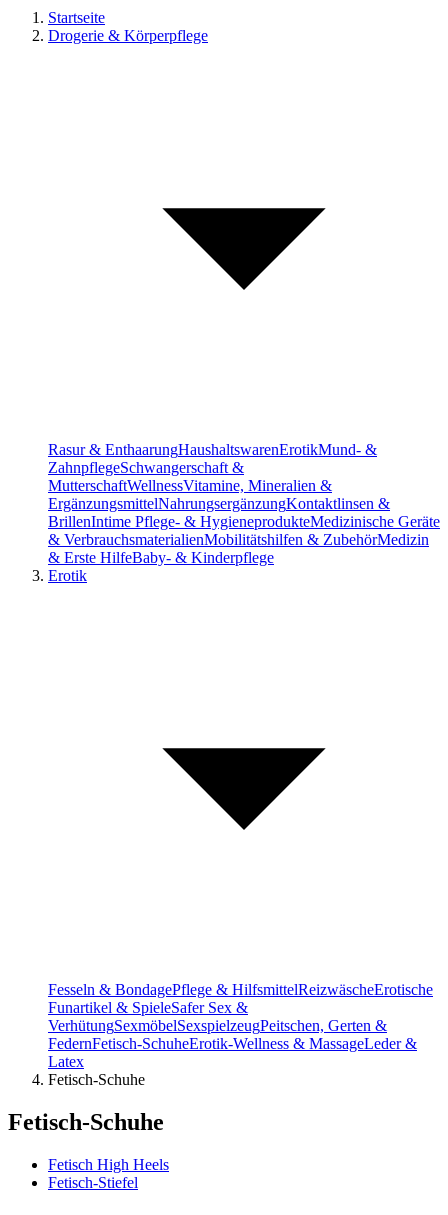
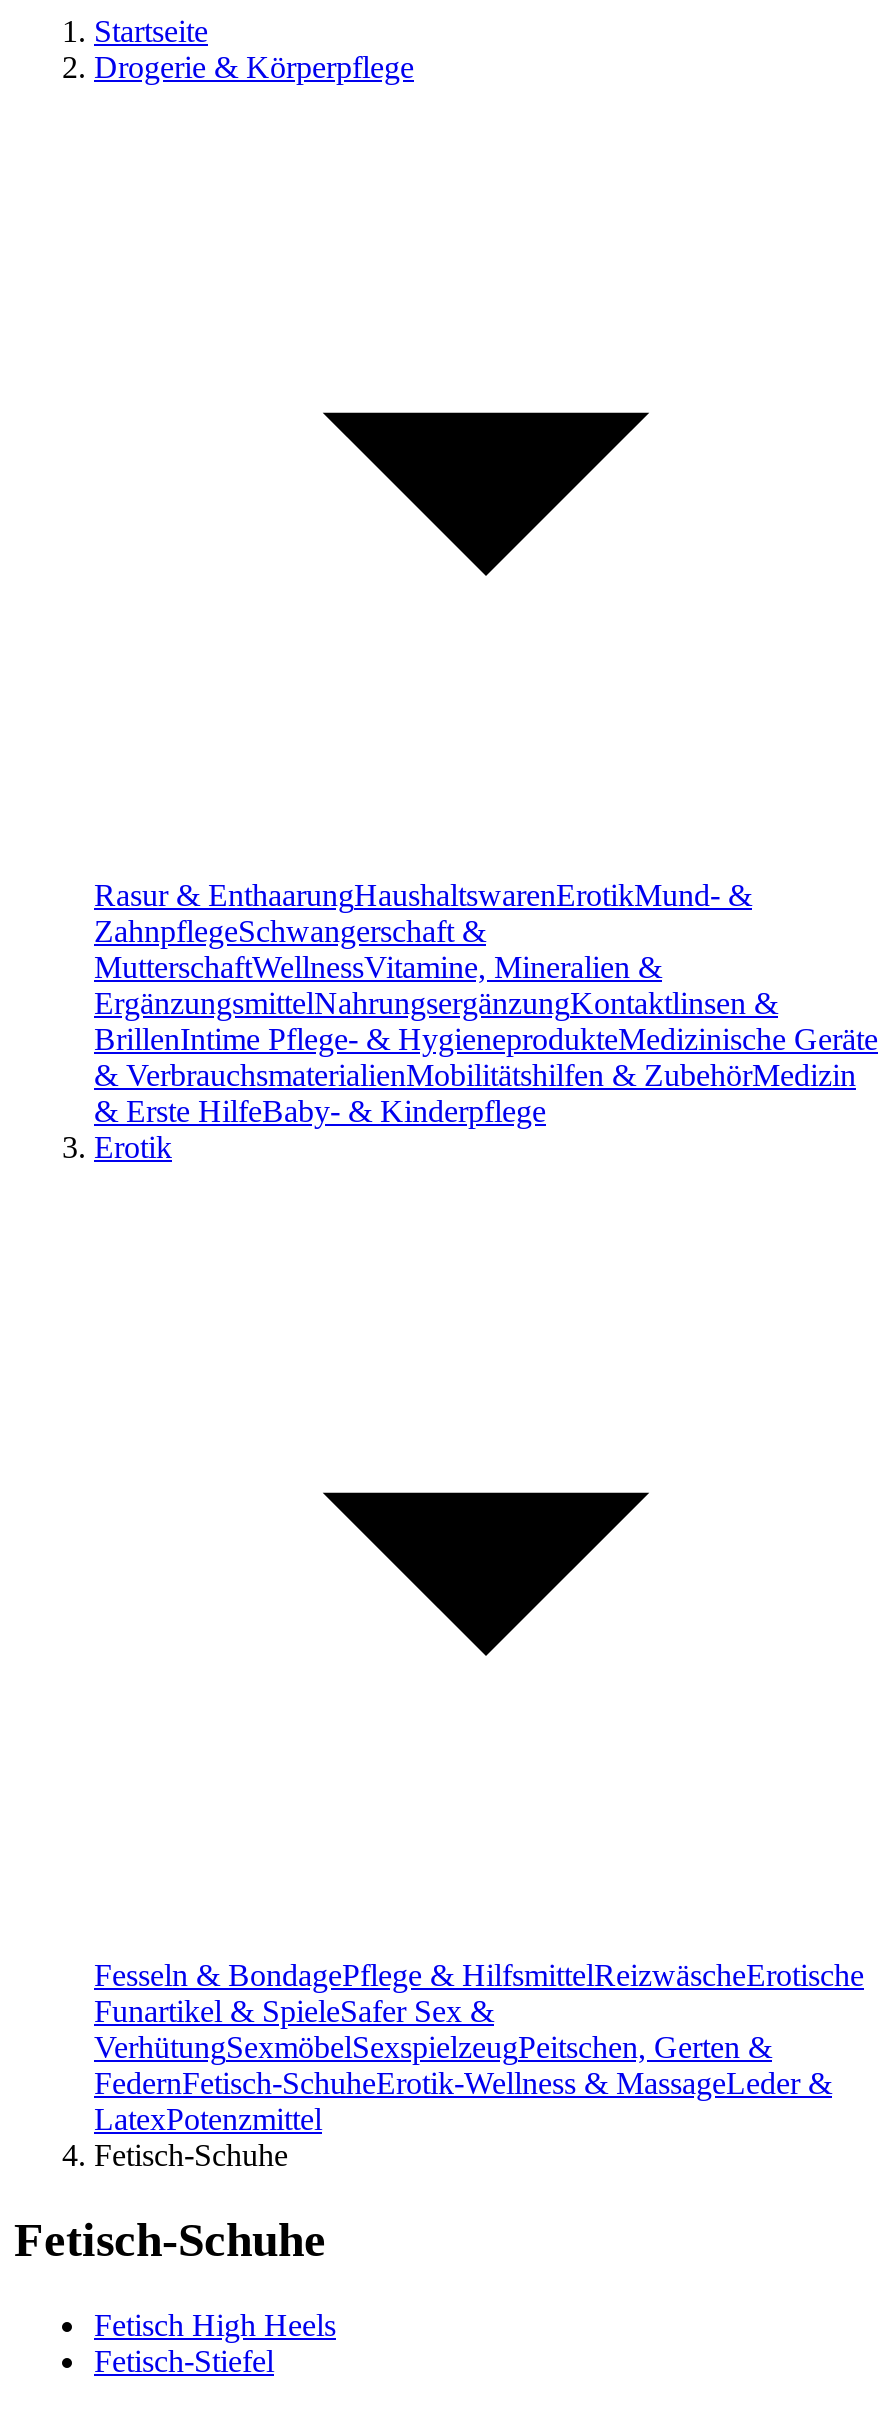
- Latex
+ LatexPotenzmittel
